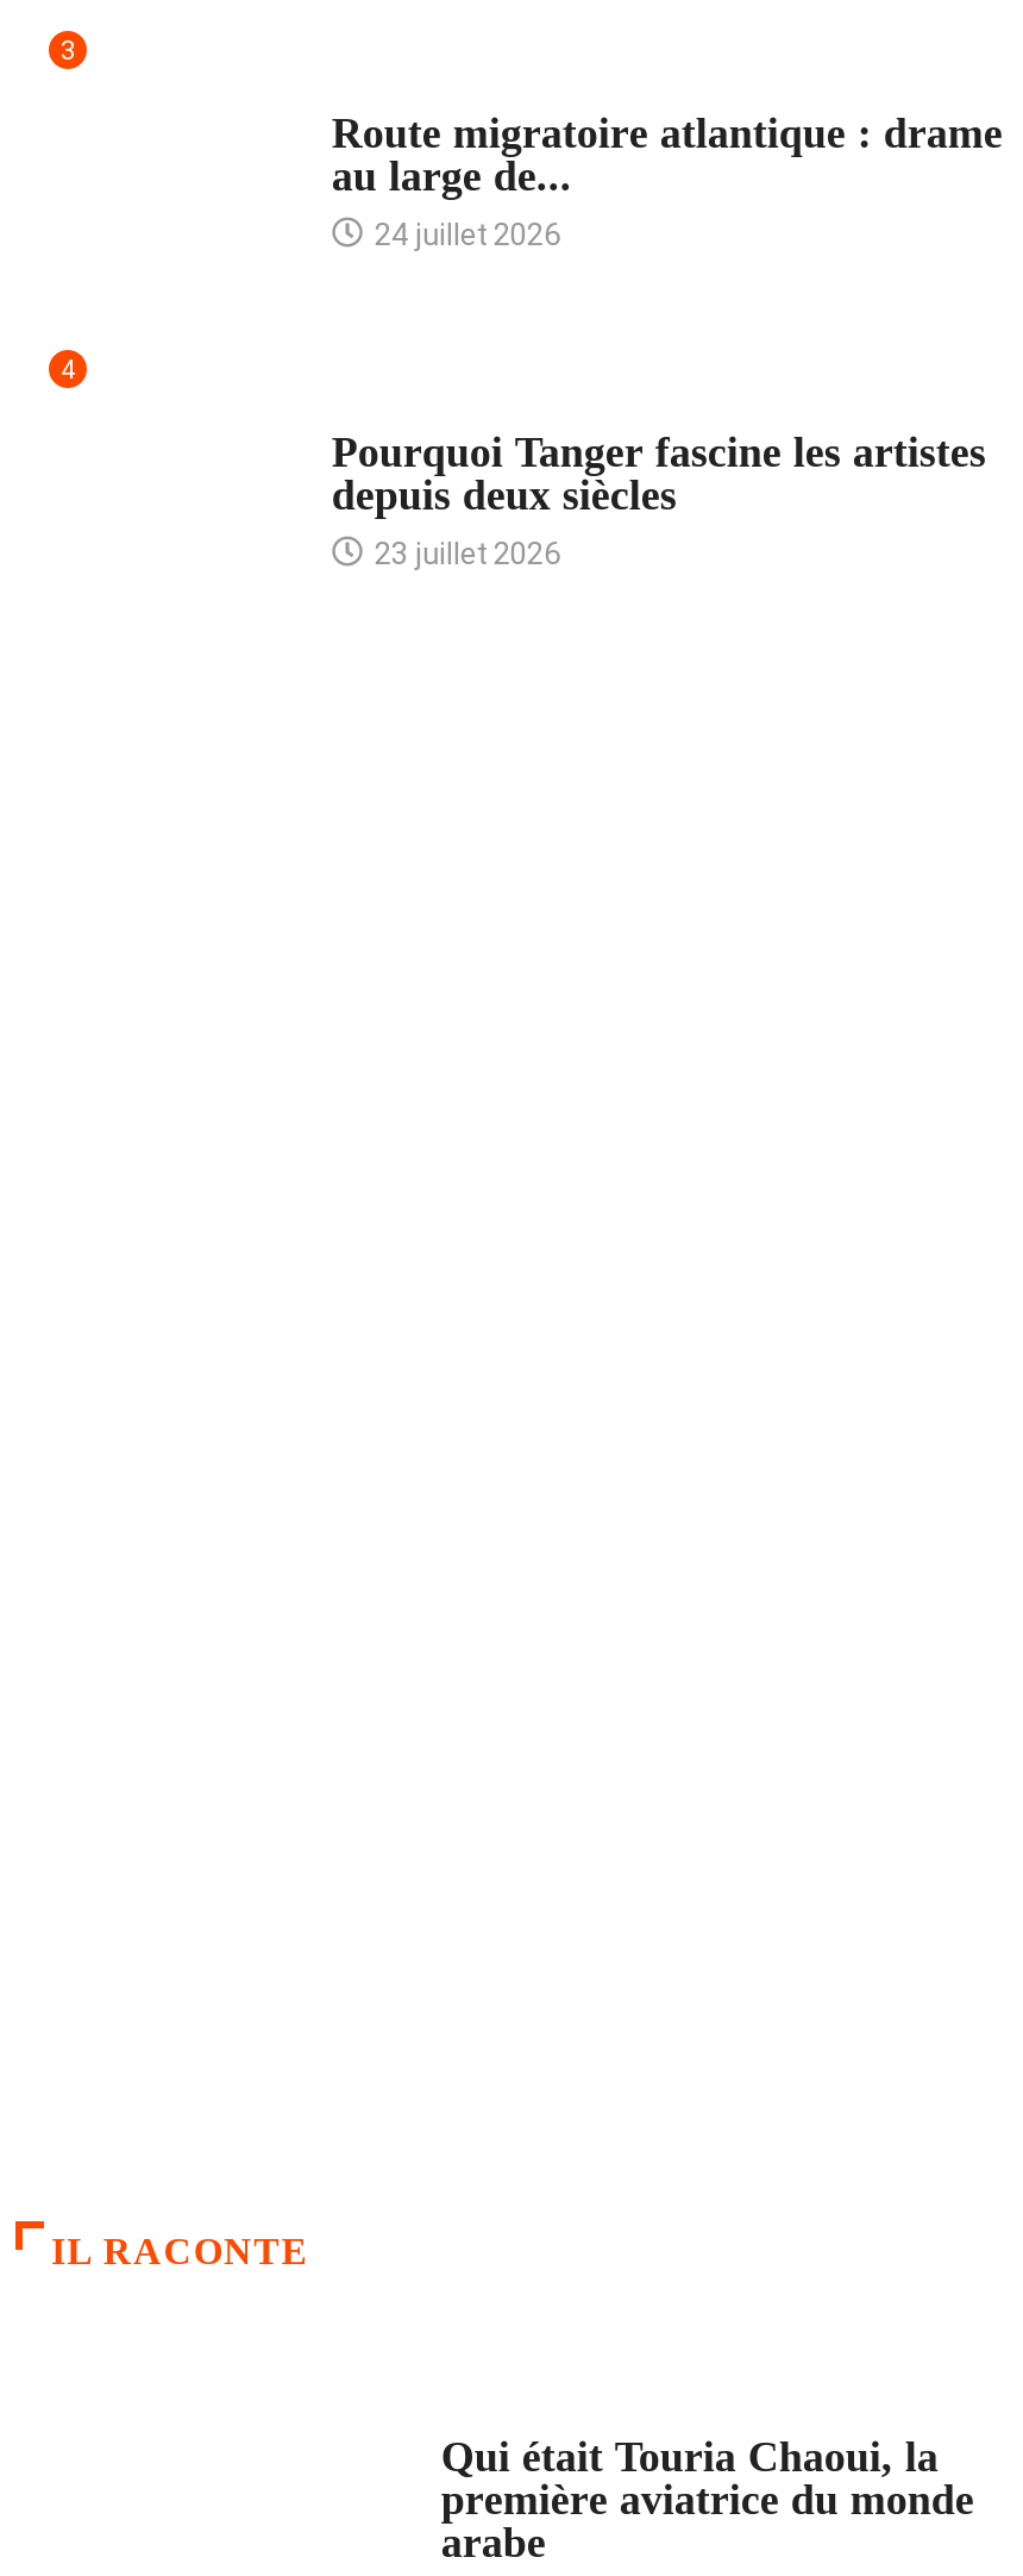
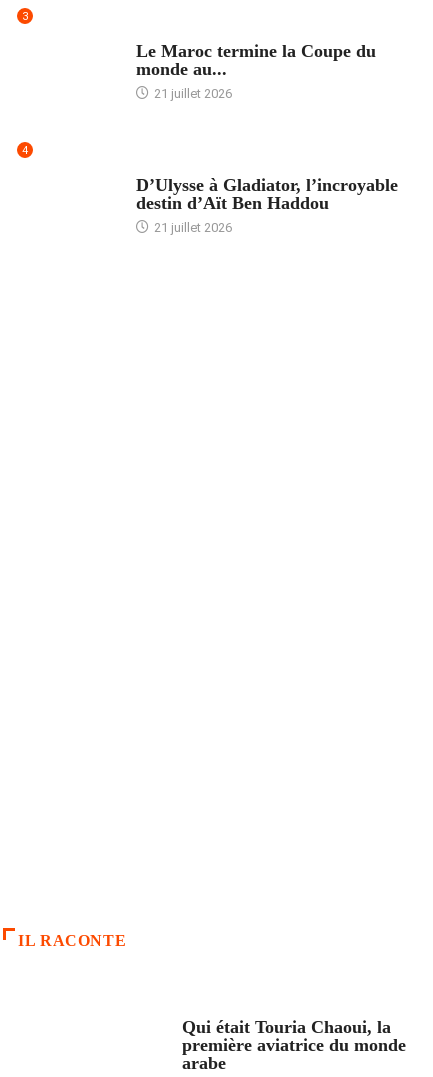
- Route migratoire atlantique : drame
- au large de...
- 24 juillet 2026
+ Le Maroc termine la Coupe du
+ monde au...
+ 21 juillet 2026

- Pourquoi Tanger fascine les artistes
- depuis deux siècles
- 23 juillet 2026
+ D’Ulysse à Gladiator, l’incroyable
+ destin d’Aït Ben Haddou
+ 21 juillet 2026
